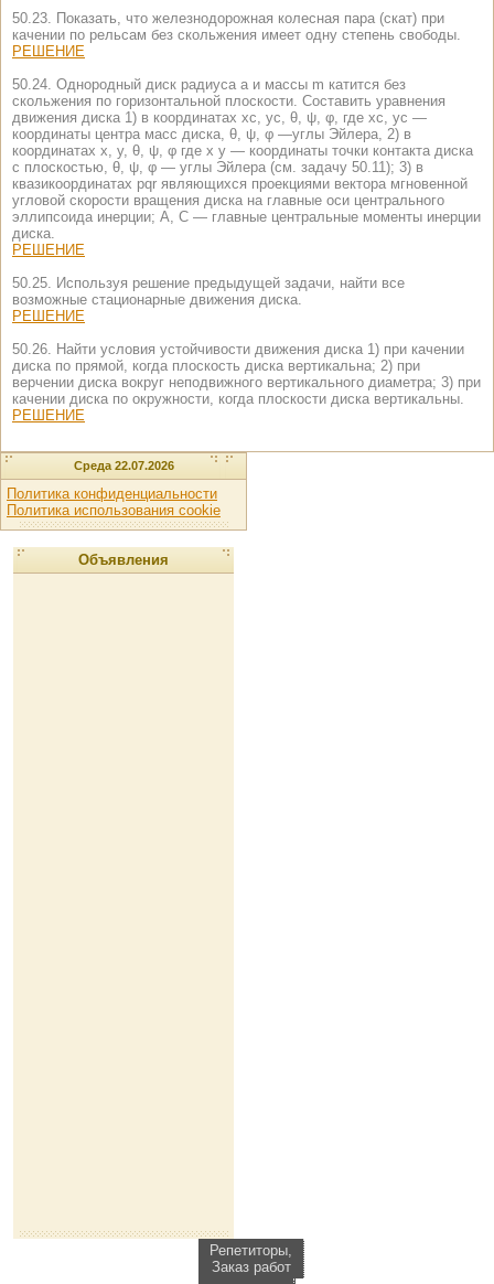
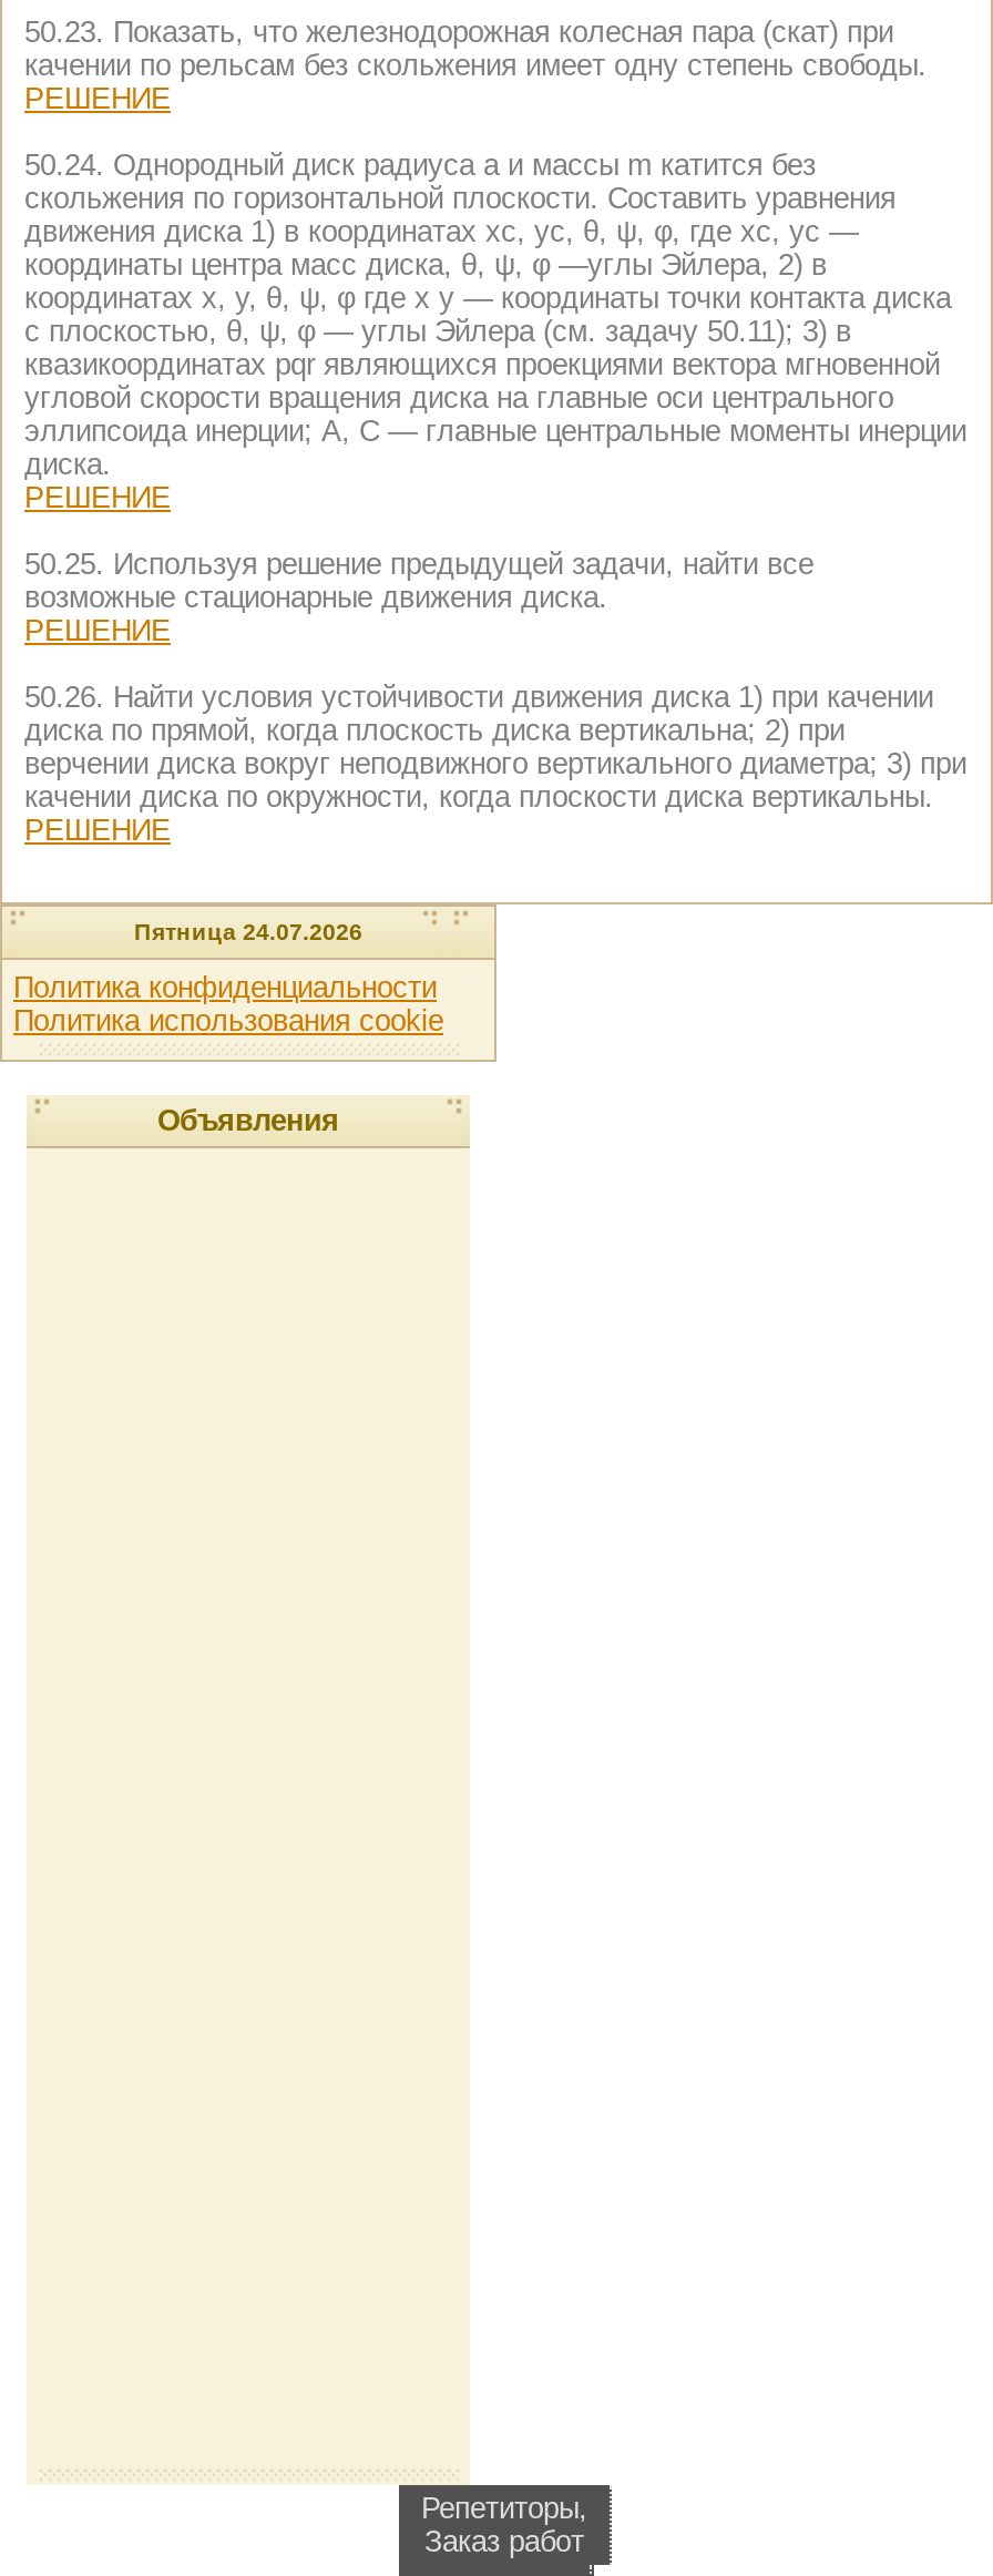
- Среда 22.07.2026
+ Пятница 24.07.2026
